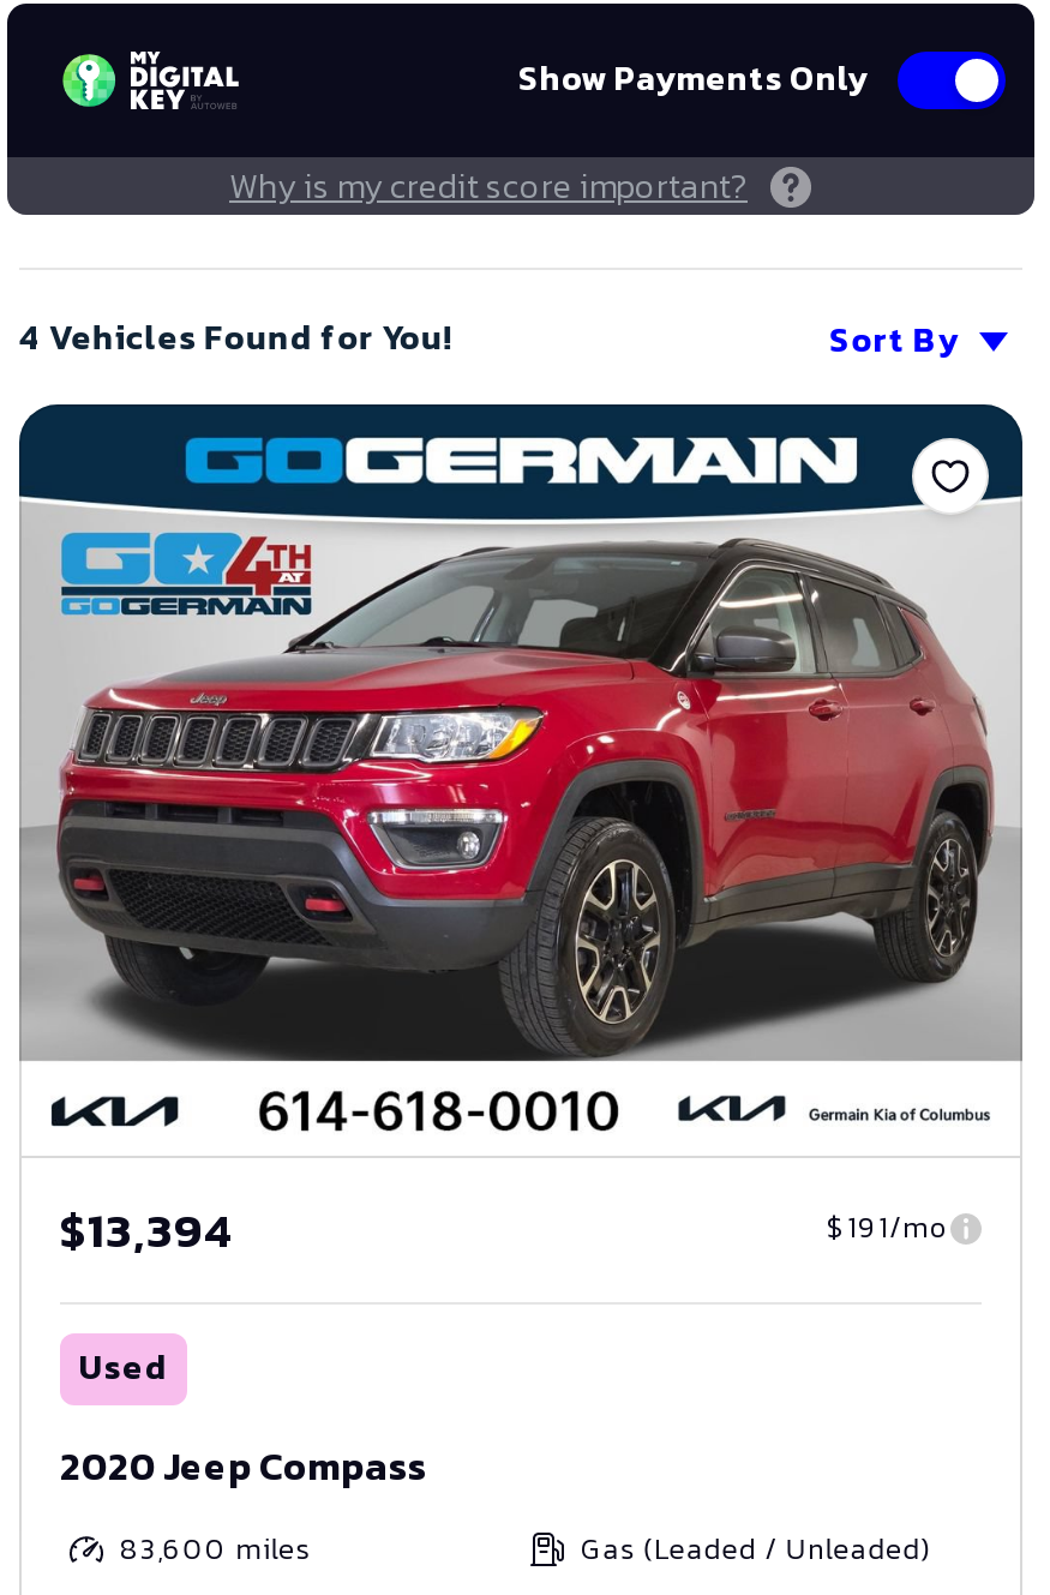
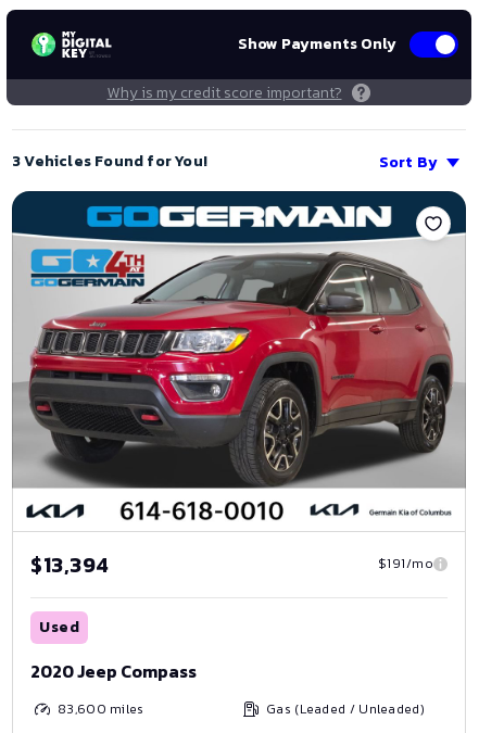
- 4 Vehicles Found for You!
+ 3 Vehicles Found for You!
